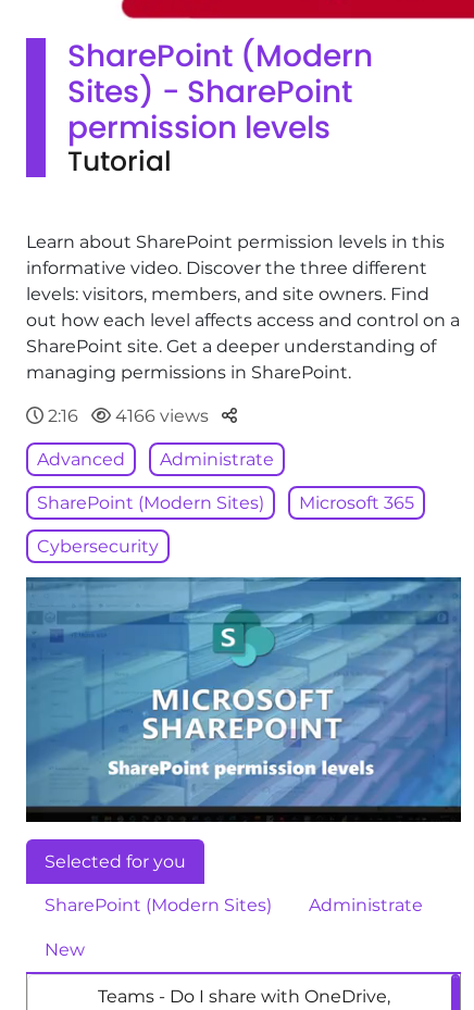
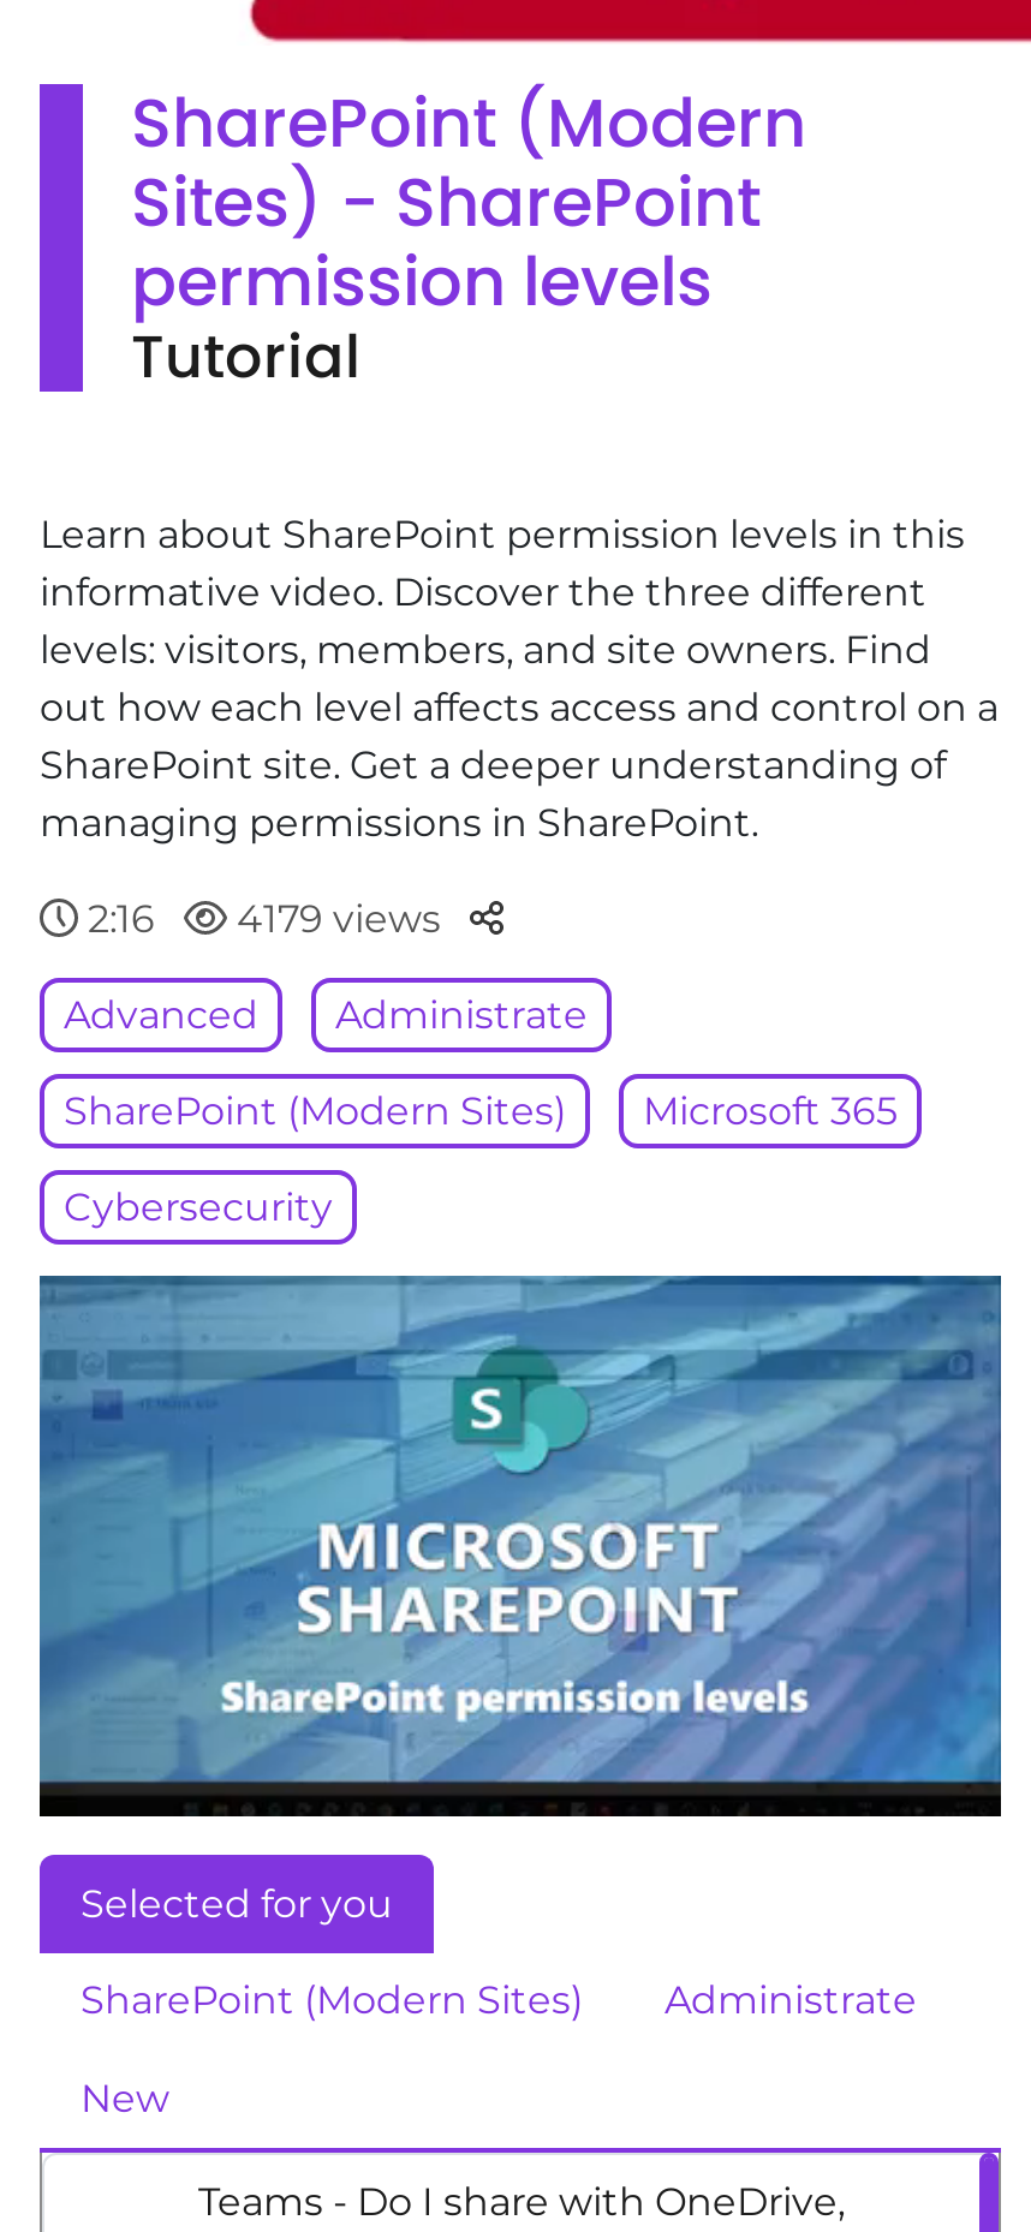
- 4166 views
+ 4179 views
